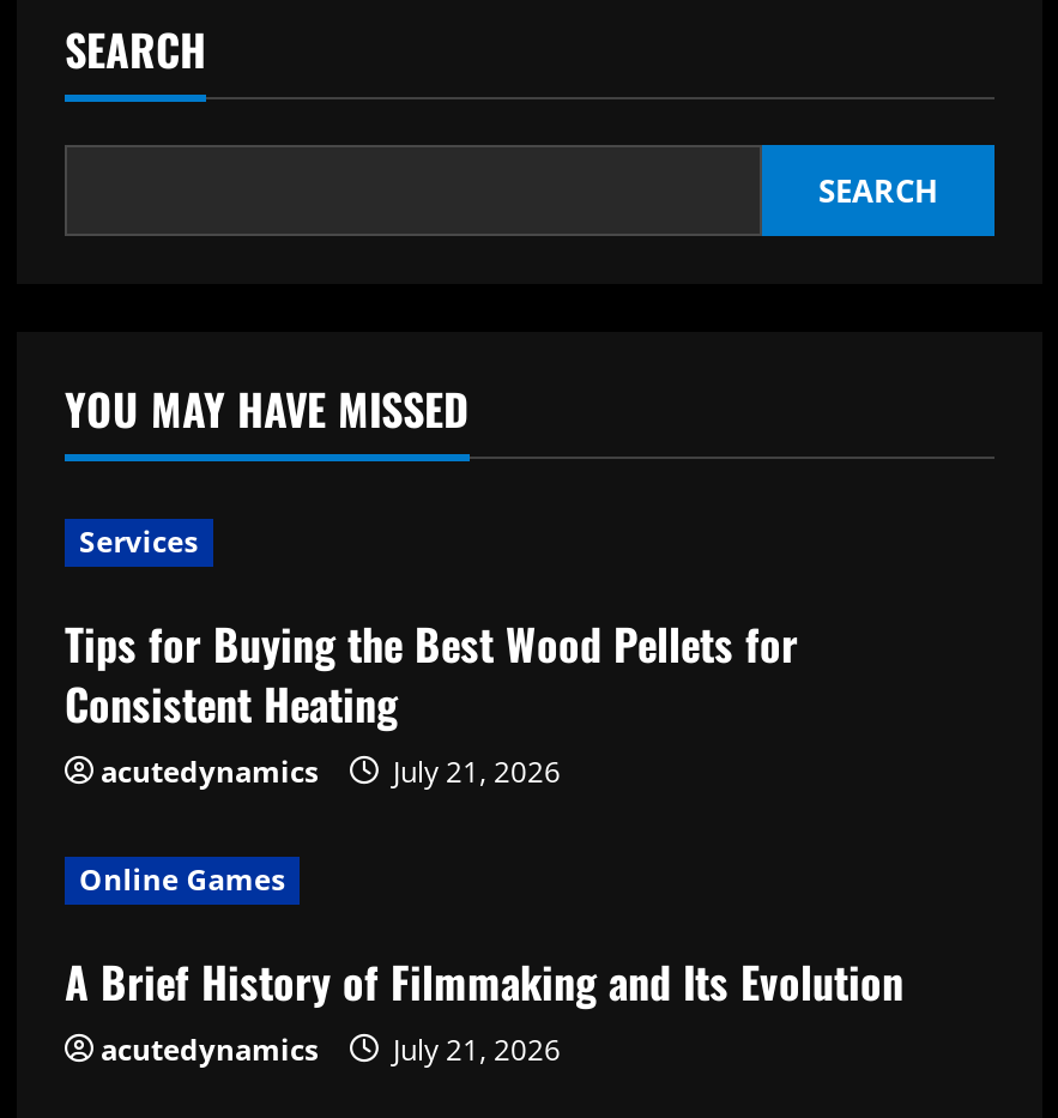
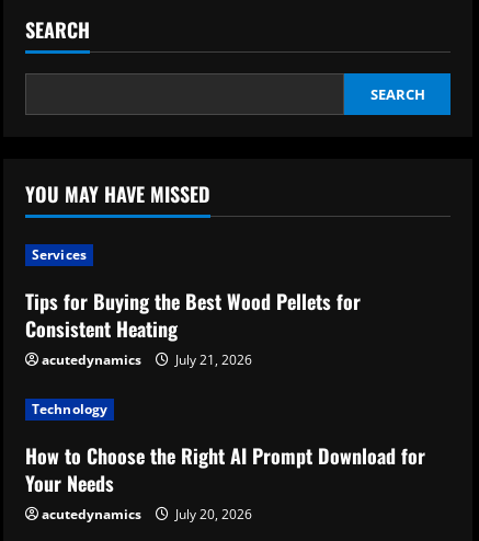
- Online Games
+ Technology

- A Brief History of Filmmaking and Its Evolution
+ How to Choose the Right AI Prompt Download for
+ Your Needs

- acutedynamics July 21, 2026
+ acutedynamics July 20, 2026
